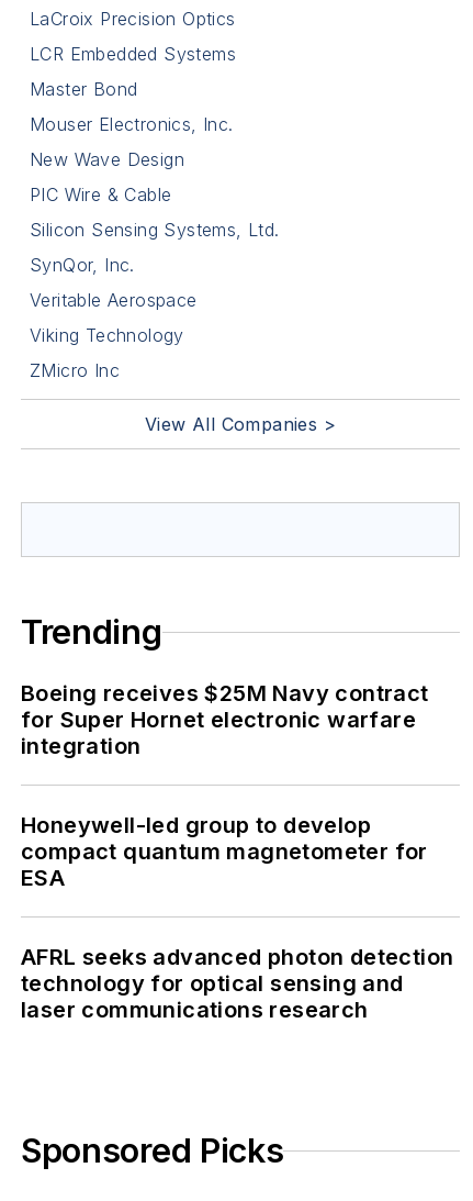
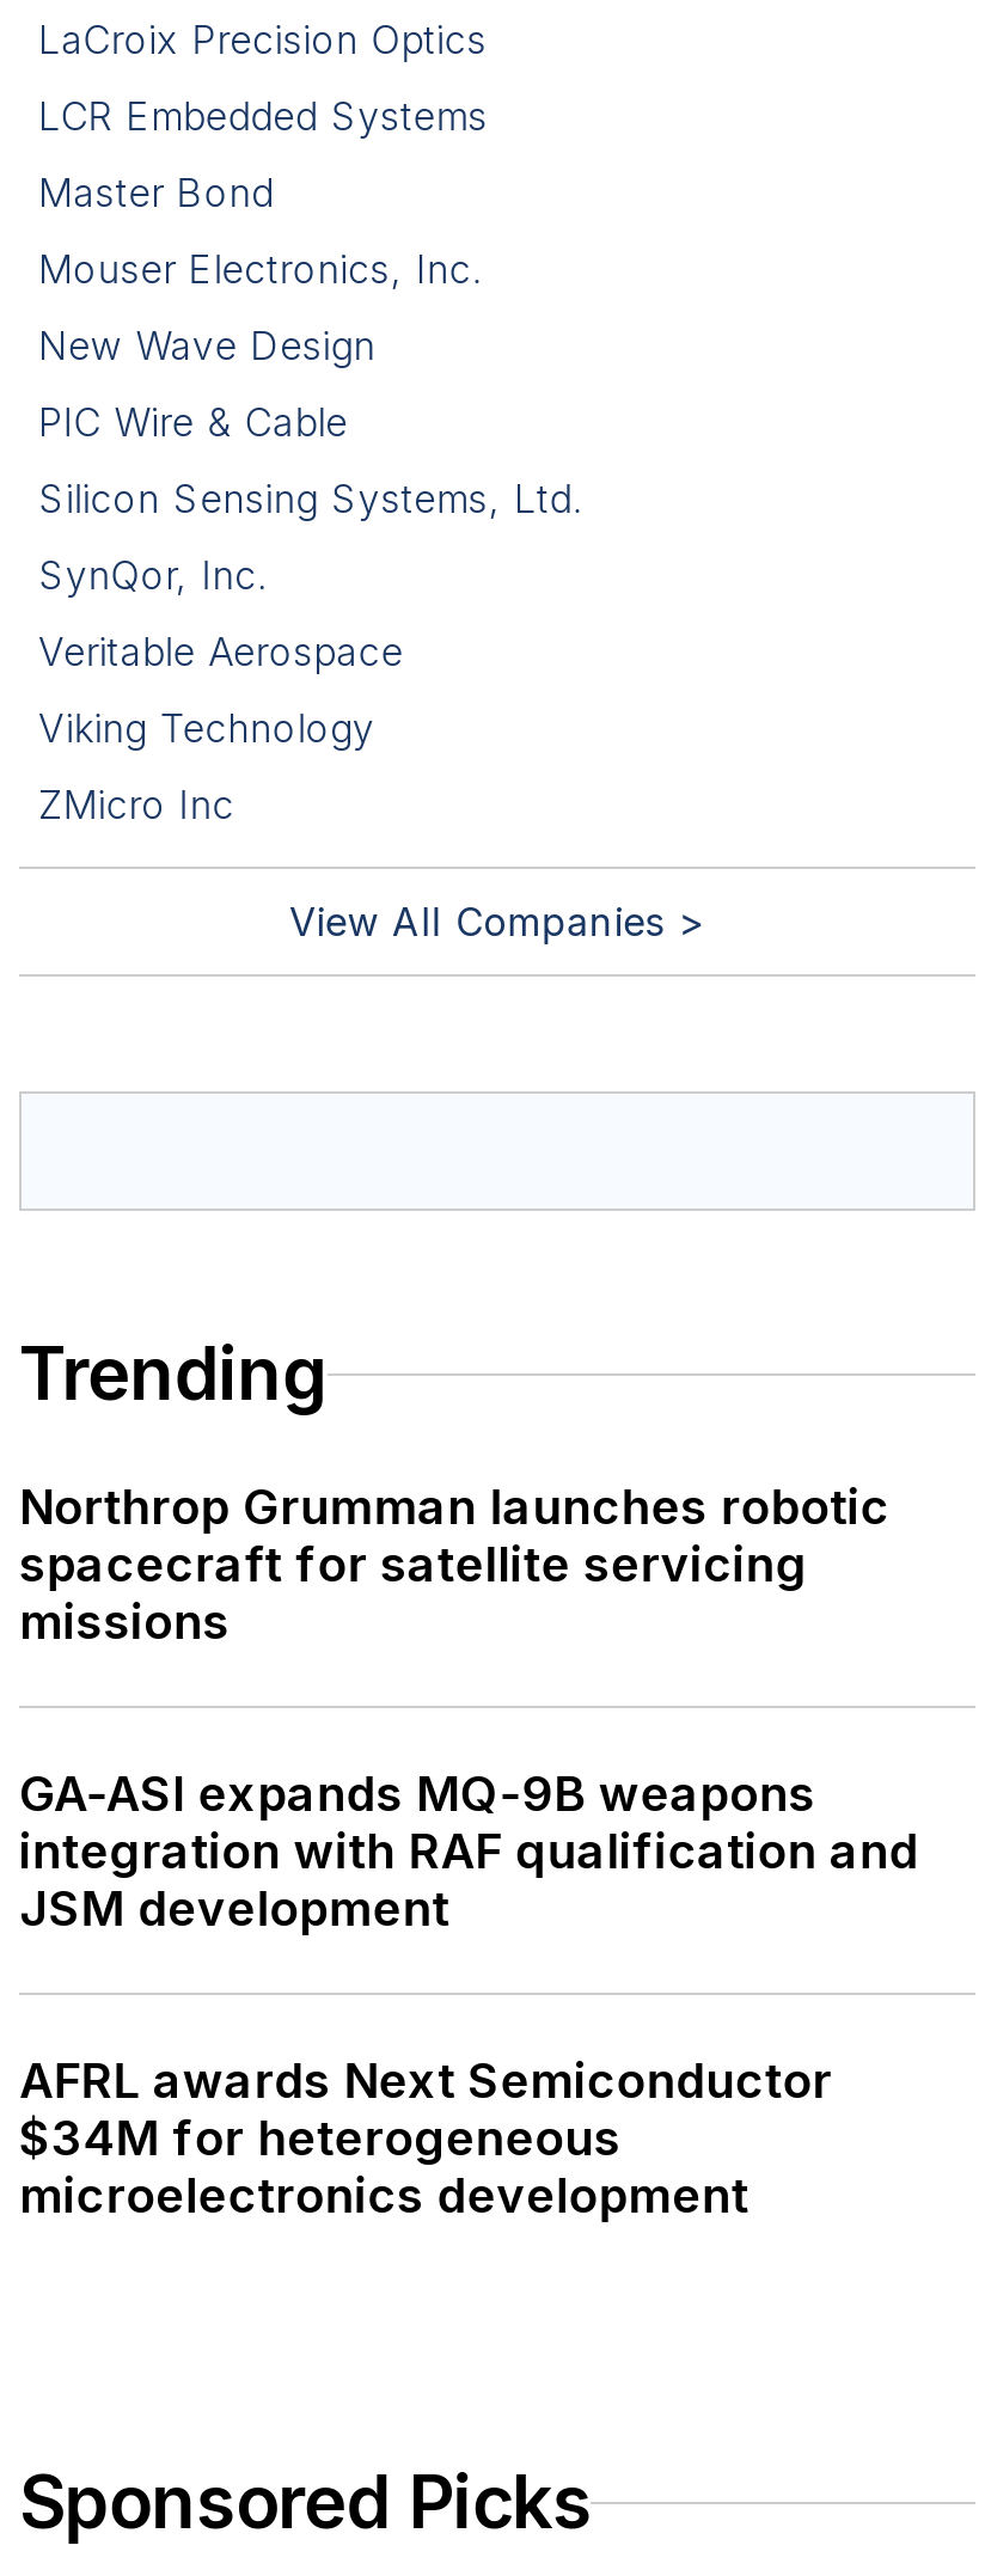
- Boeing receives $25M Navy contract
- for Super Hornet electronic warfare
- integration
+ Northrop Grumman launches robotic
+ spacecraft for satellite servicing
+ missions

- Honeywell-led group to develop
- compact quantum magnetometer for
- ESA
+ GA-ASI expands MQ-9B weapons
+ integration with RAF qualification and
+ JSM development

- AFRL seeks advanced photon detection
- technology for optical sensing and
- laser communications research
+ AFRL awards Next Semiconductor
+ $34M for heterogeneous
+ microelectronics development
